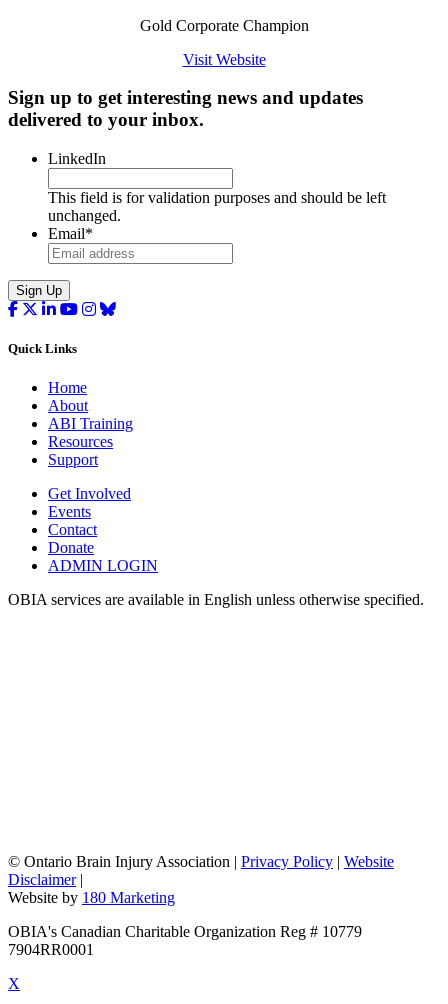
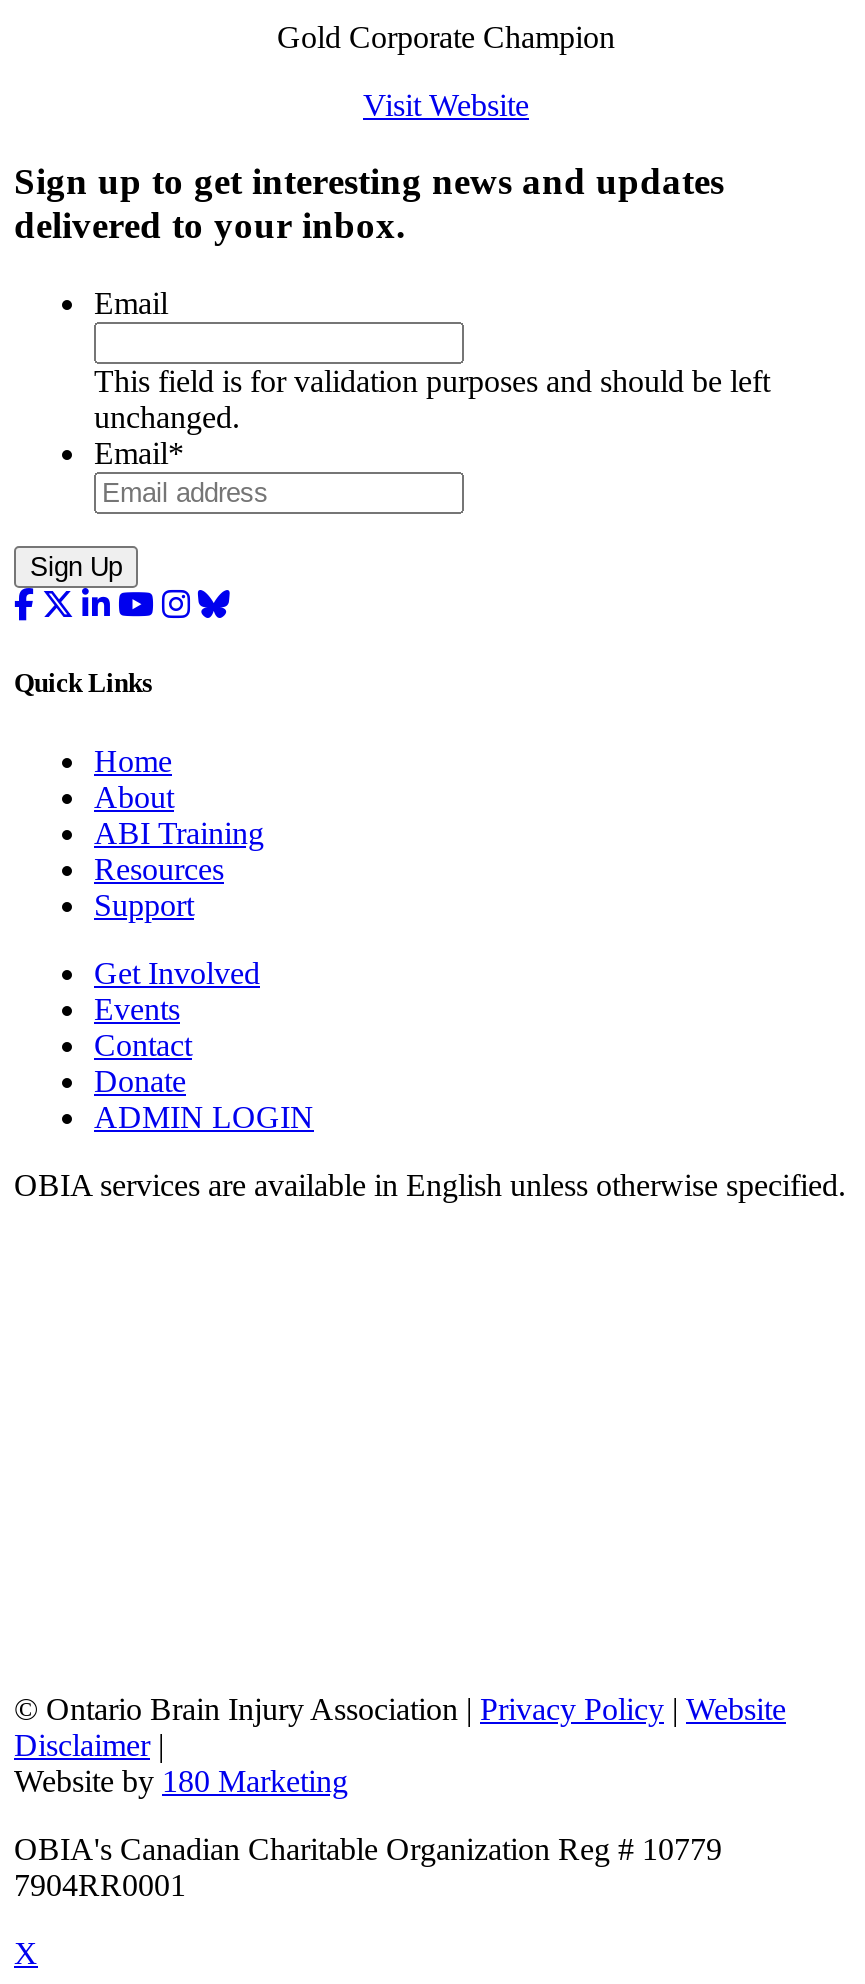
- LinkedIn
+ Email
